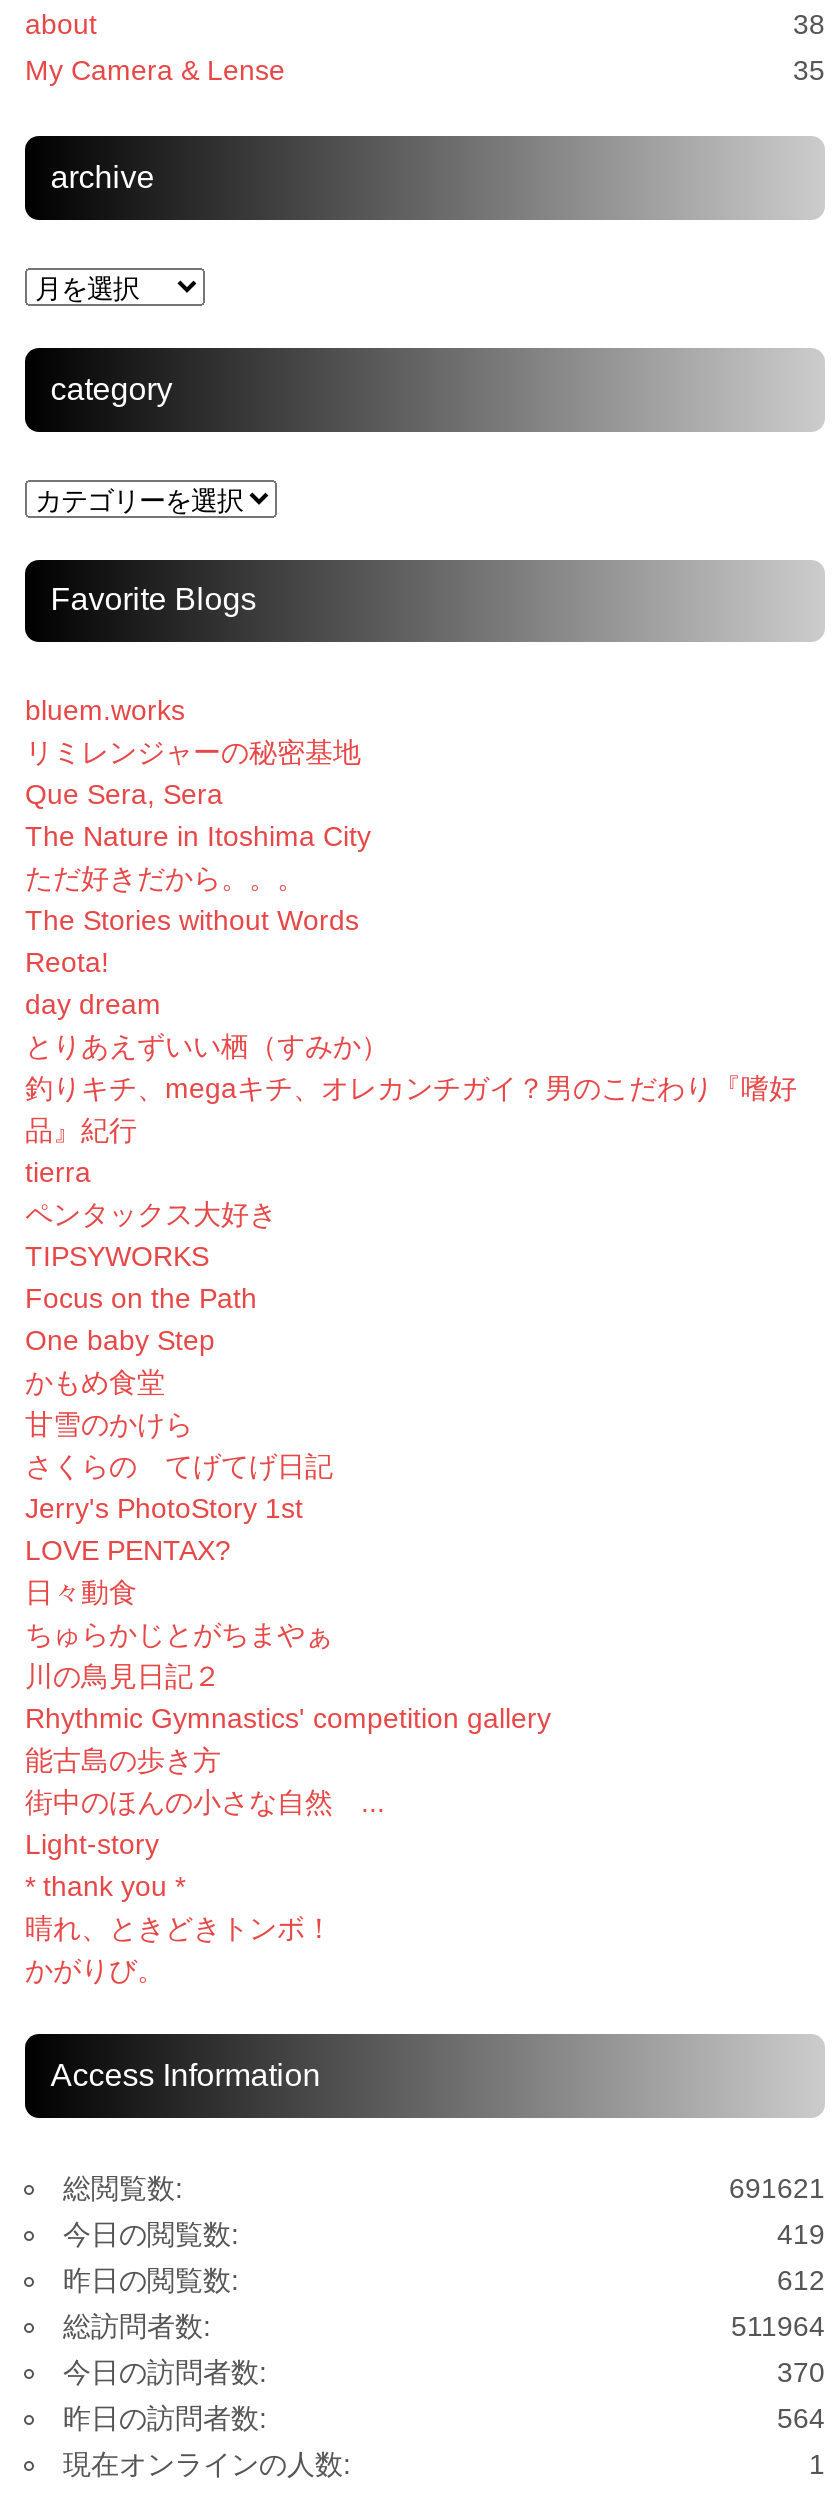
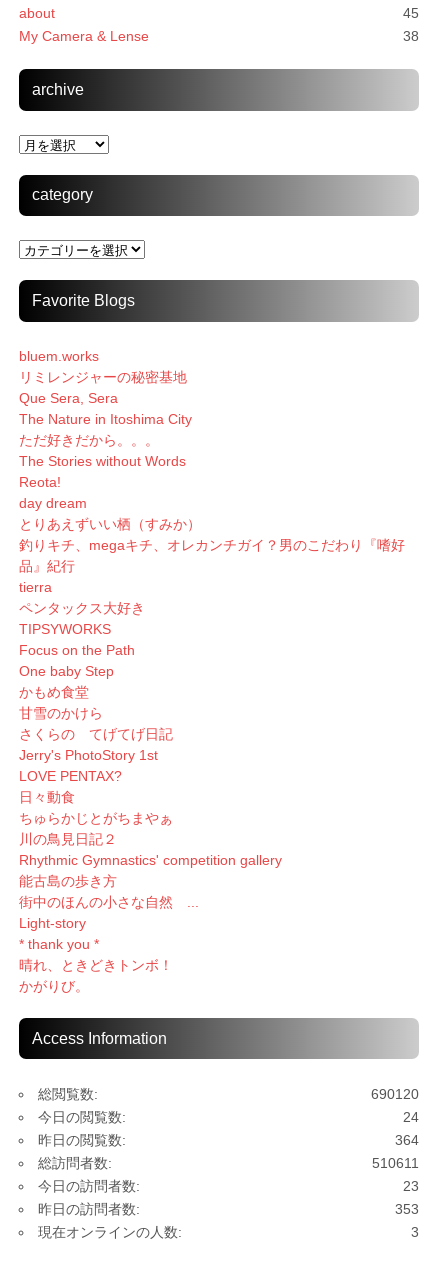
- 38
+ 45

- 35
+ 38

- 691621
+ 690120

- 419
+ 24

- 612
+ 364

- 511964
+ 510611

- 370
+ 23

- 564
+ 353

- 1
+ 3
